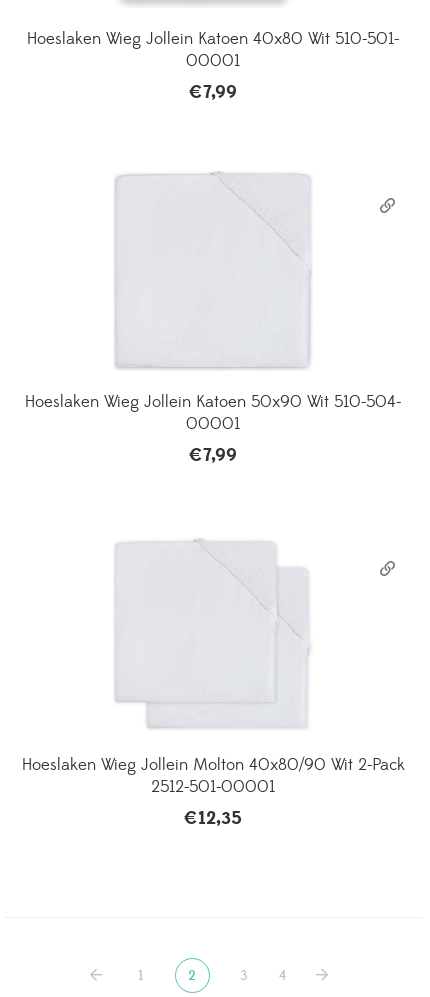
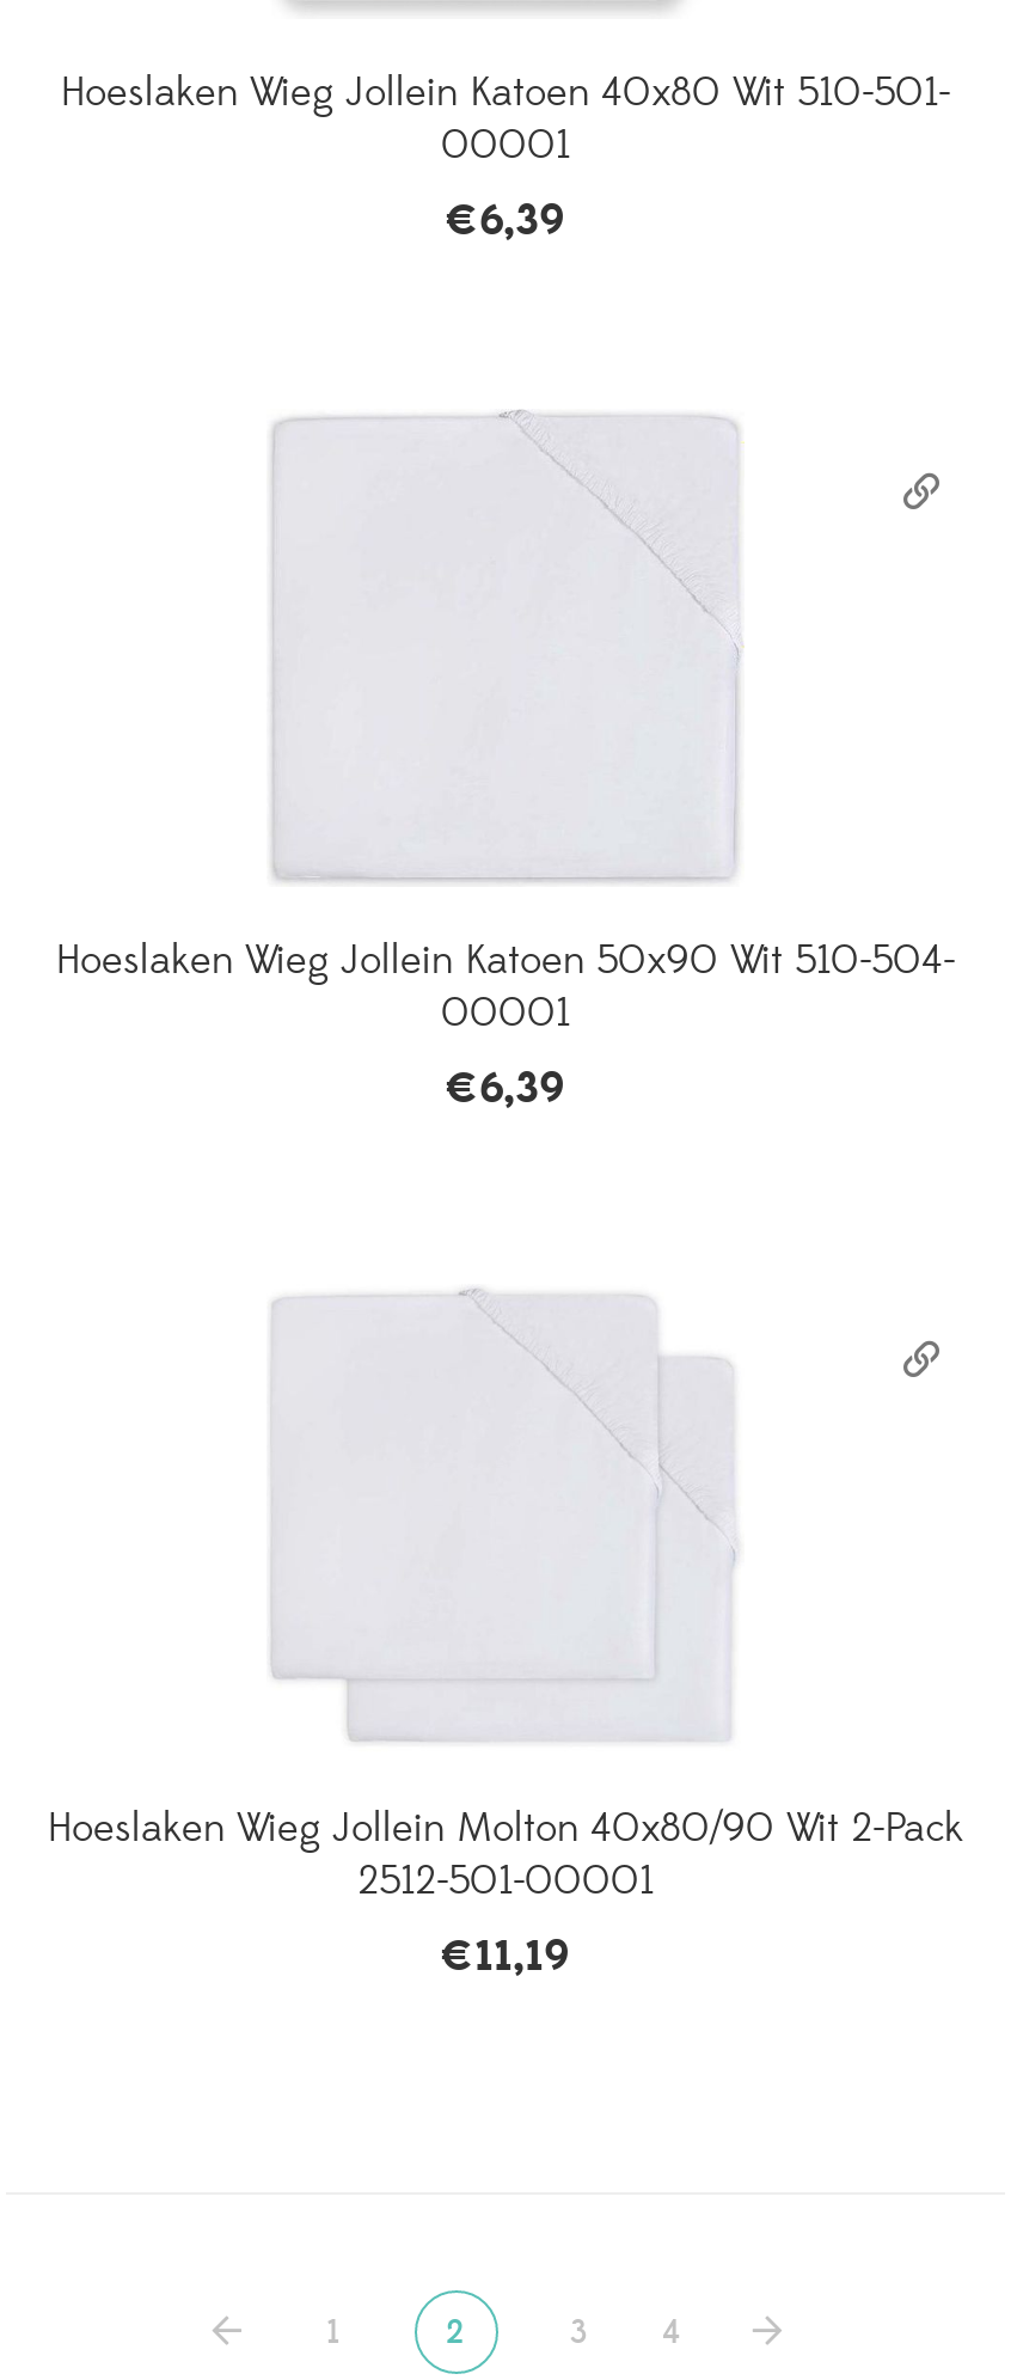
- €7,99
+ €6,39

- €7,99
+ €6,39

- €12,35
+ €11,19
